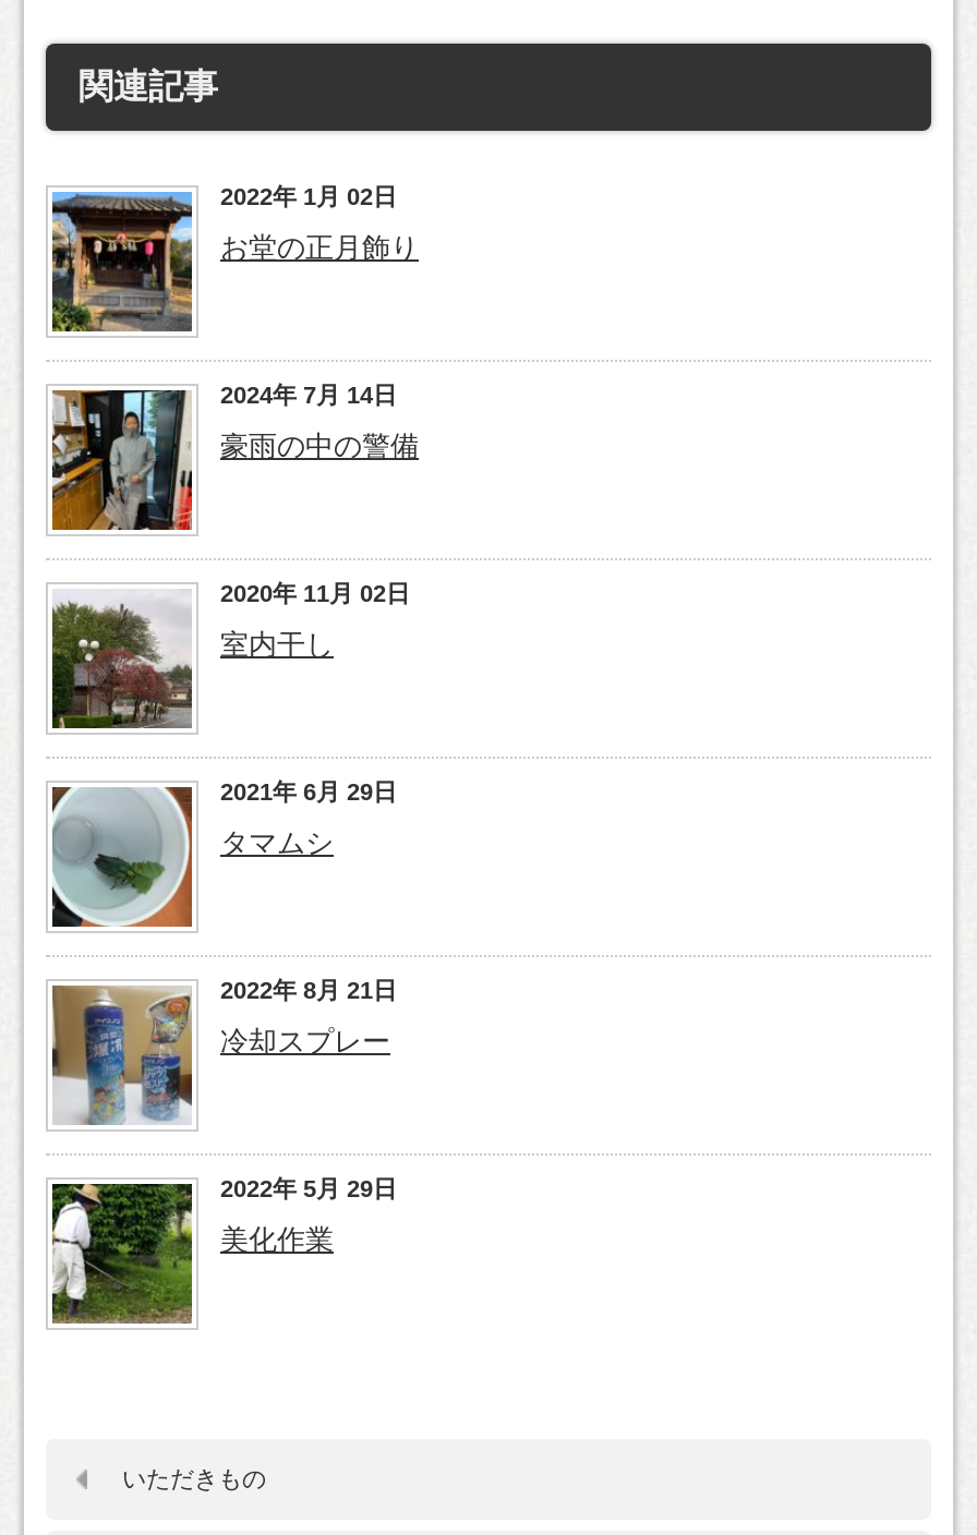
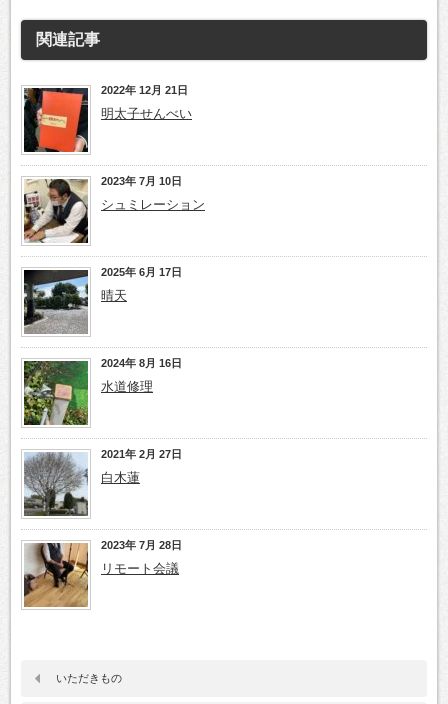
- [image]
- 2022年 1月 02日
+ [image]
+ 2022年 12月 21日

- お堂の正月飾り
+ 明太子せんべい

- [image]
- 2024年 7月 14日
+ [image]
+ 2023年 7月 10日

- 豪雨の中の警備
+ シュミレーション

- [image]
- 2020年 11月 02日
+ [image]
+ 2025年 6月 17日

- 室内干し
+ 晴天

- [image]
- 2021年 6月 29日
+ [image]
+ 2024年 8月 16日

- タマムシ
+ 水道修理

- [image]
- 2022年 8月 21日
+ [image]
+ 2021年 2月 27日

- 冷却スプレー
+ 白木蓮

- [image]
- 2022年 5月 29日
+ [image]
+ 2023年 7月 28日

- 美化作業
+ リモート会議
